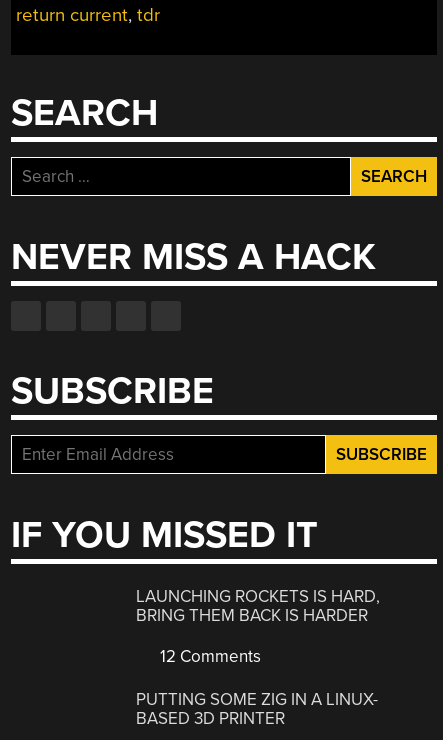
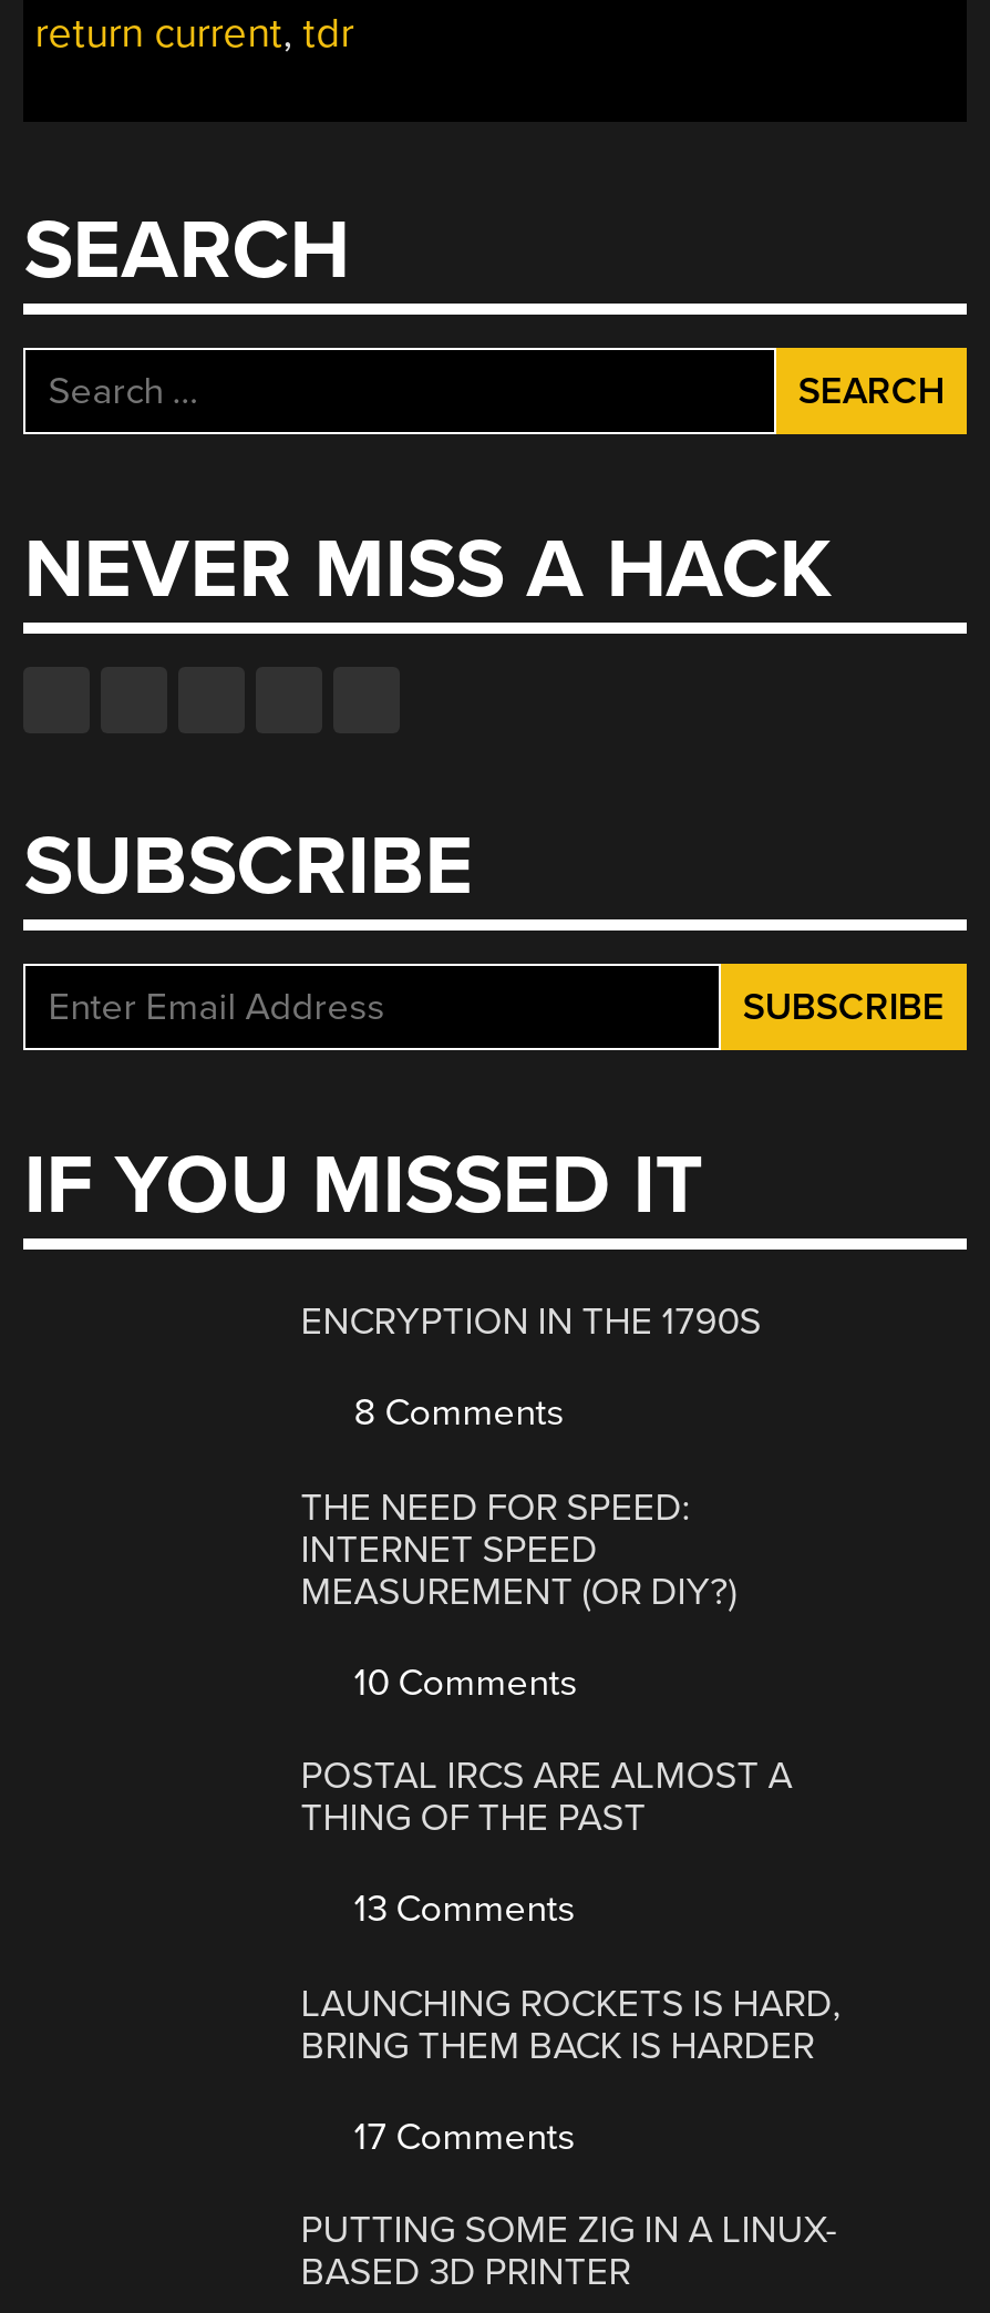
+ ENCRYPTION IN THE 1790S
+ 8 Comments
+ THE NEED FOR SPEED:
+ INTERNET SPEED
+ MEASUREMENT (OR DIY?)
+ 10 Comments
+ POSTAL IRCS ARE ALMOST A
+ THING OF THE PAST
+ 13 Comments

- 12 Comments
+ 17 Comments
